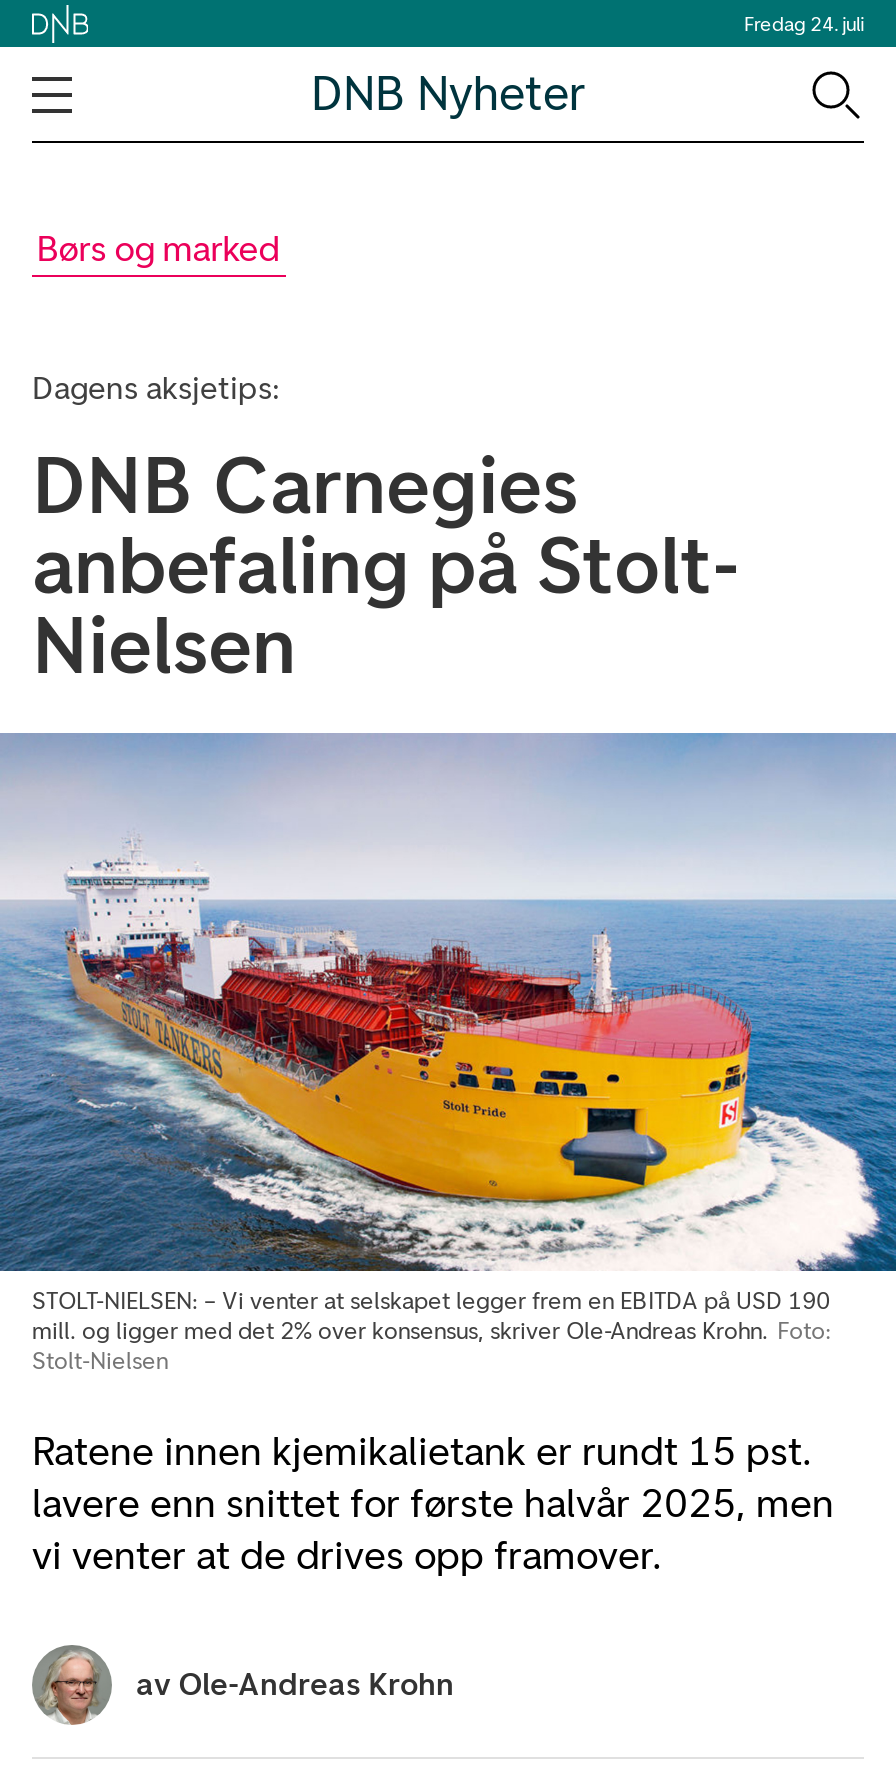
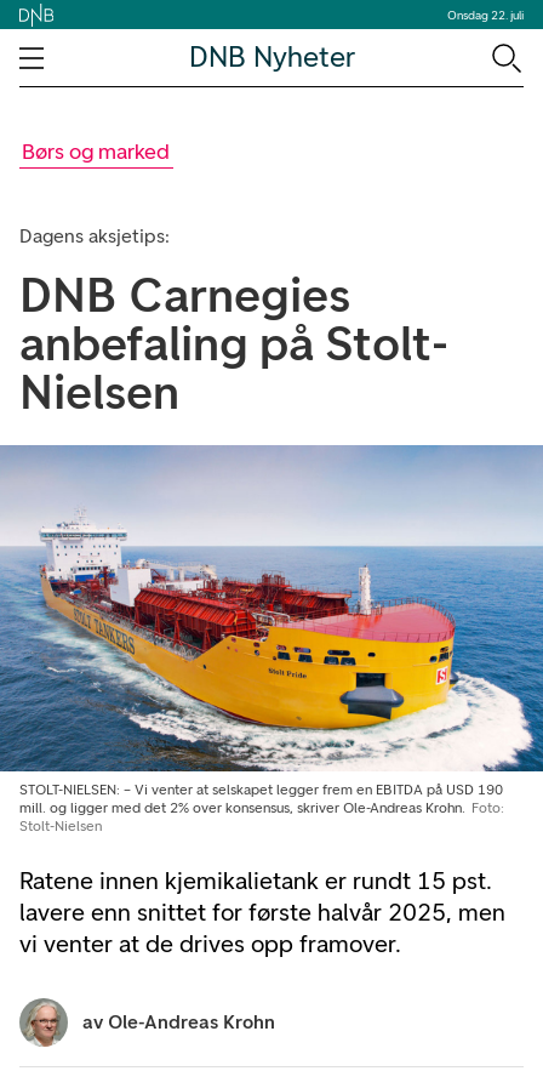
- Fredag 24. juli
+ Onsdag 22. juli
